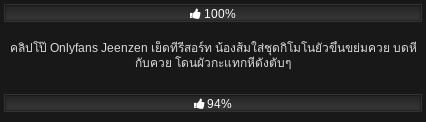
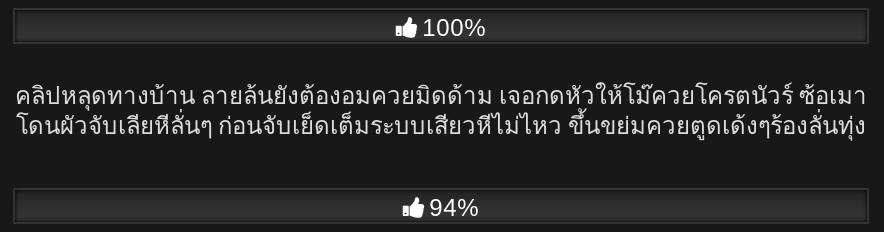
- คลิปโป๊ Onlyfans Jeenzen เย็ดที่รีสอร์ท น้องส้มใส่ชุดกิโมโนยั่วขึ้นขย่มควย บดหี
- กับควย โดนผัวกะแทกหีดังตับๆ
+ คลิปหลุดทางบ้าน ลายล้นยังต้องอมควยมิดด้าม เจอกดหัวให้โม๊ควยโครตนัวร์ ซ้อเมา
+ โดนผัวจับเลียหีลั่นๆ ก่อนจับเย็ดเต็มระบบเสียวหีไม่ไหว ขึ้นขย่มควยตูดเด้งๆร้องลั่นทุ่ง
